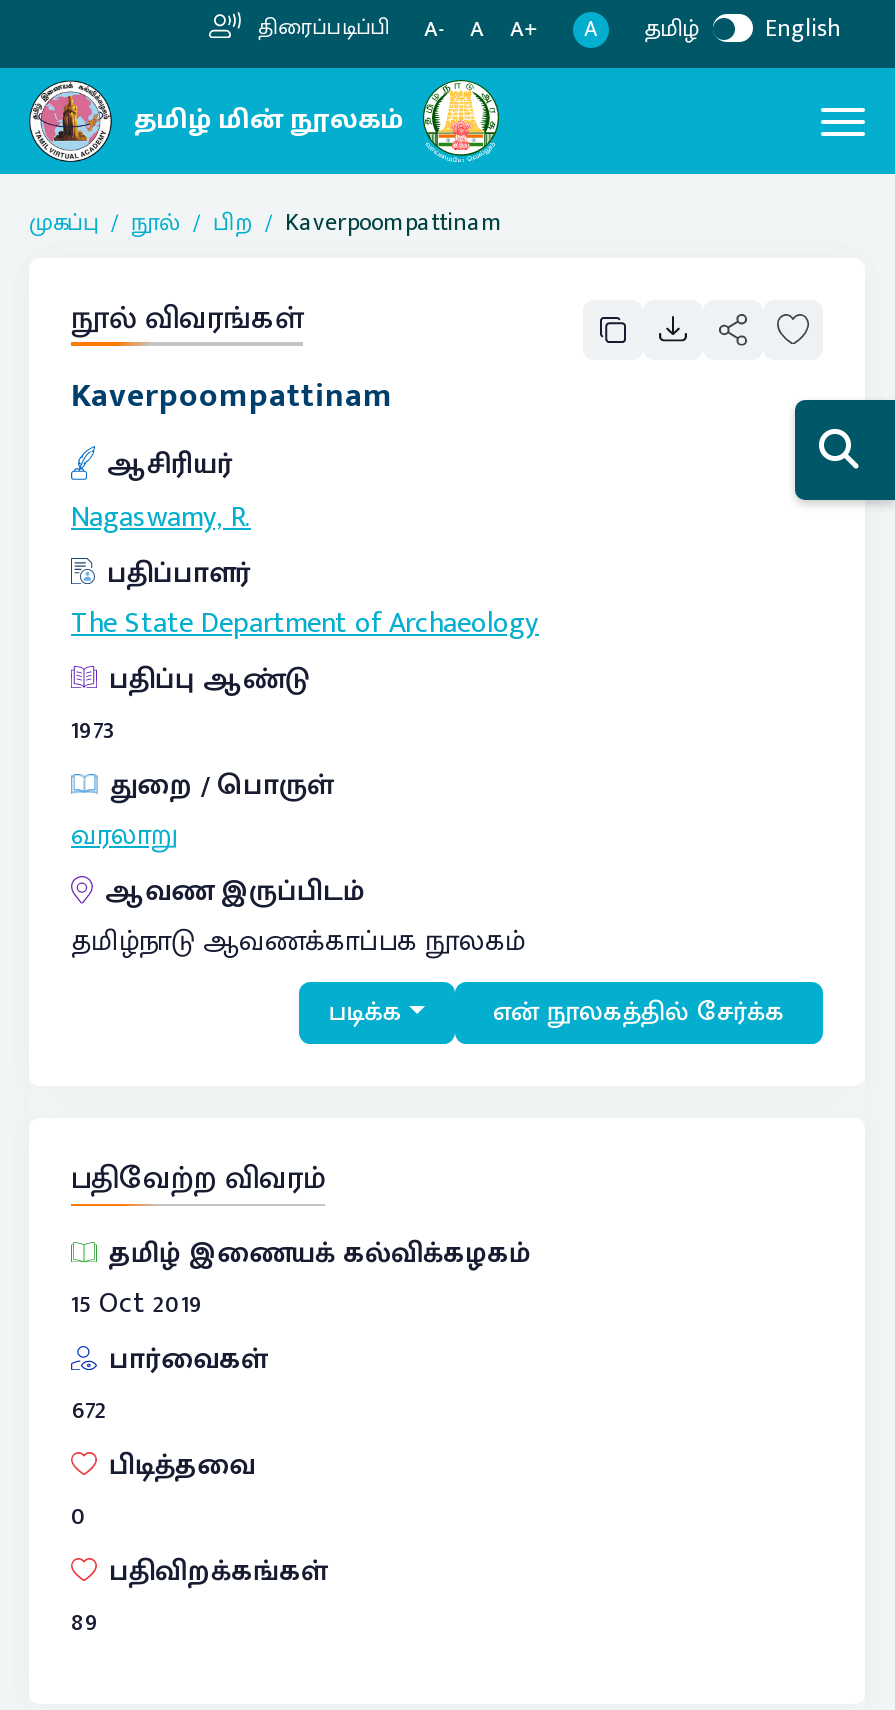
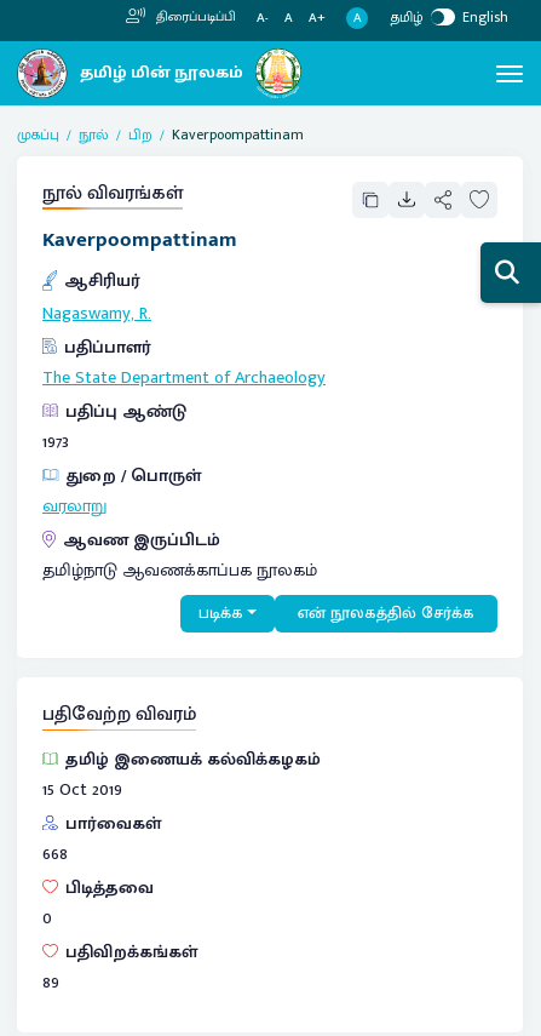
- 672
+ 668
